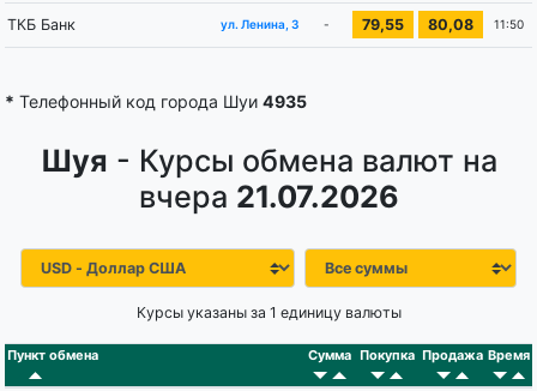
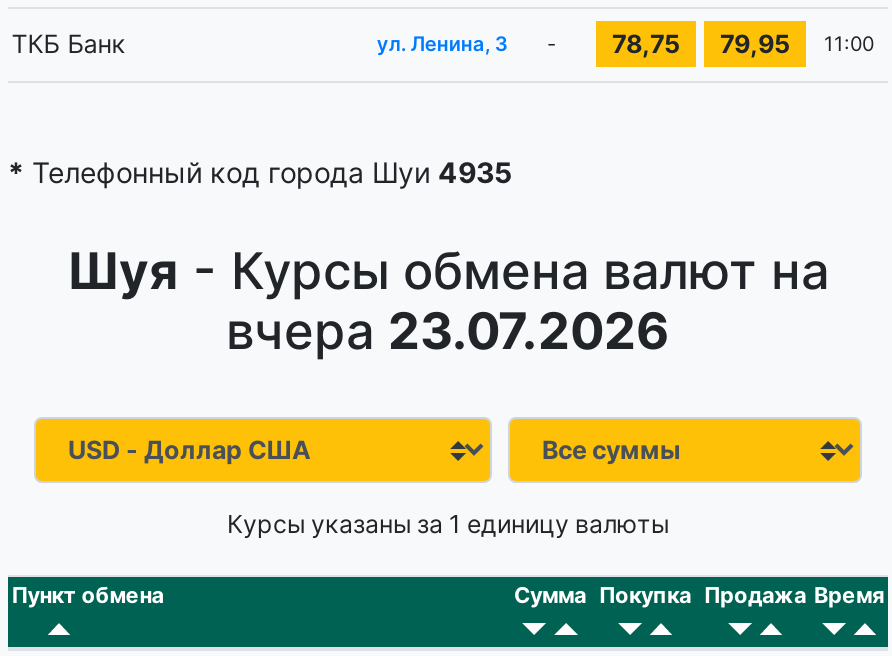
- 79,55
+ 78,75

- 80,08
+ 79,95

- 11:50
+ 11:00

- вчера 21.07.2026
+ вчера 23.07.2026
